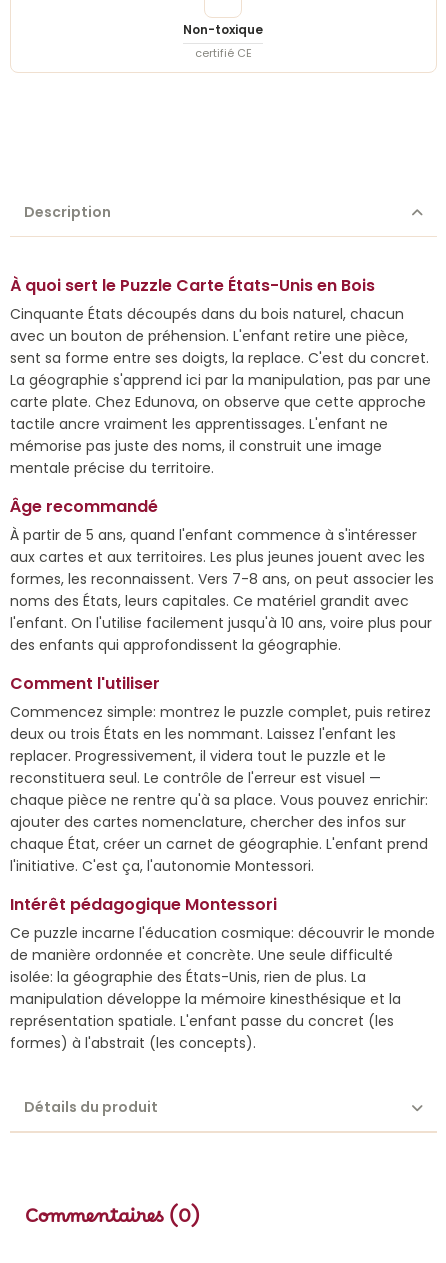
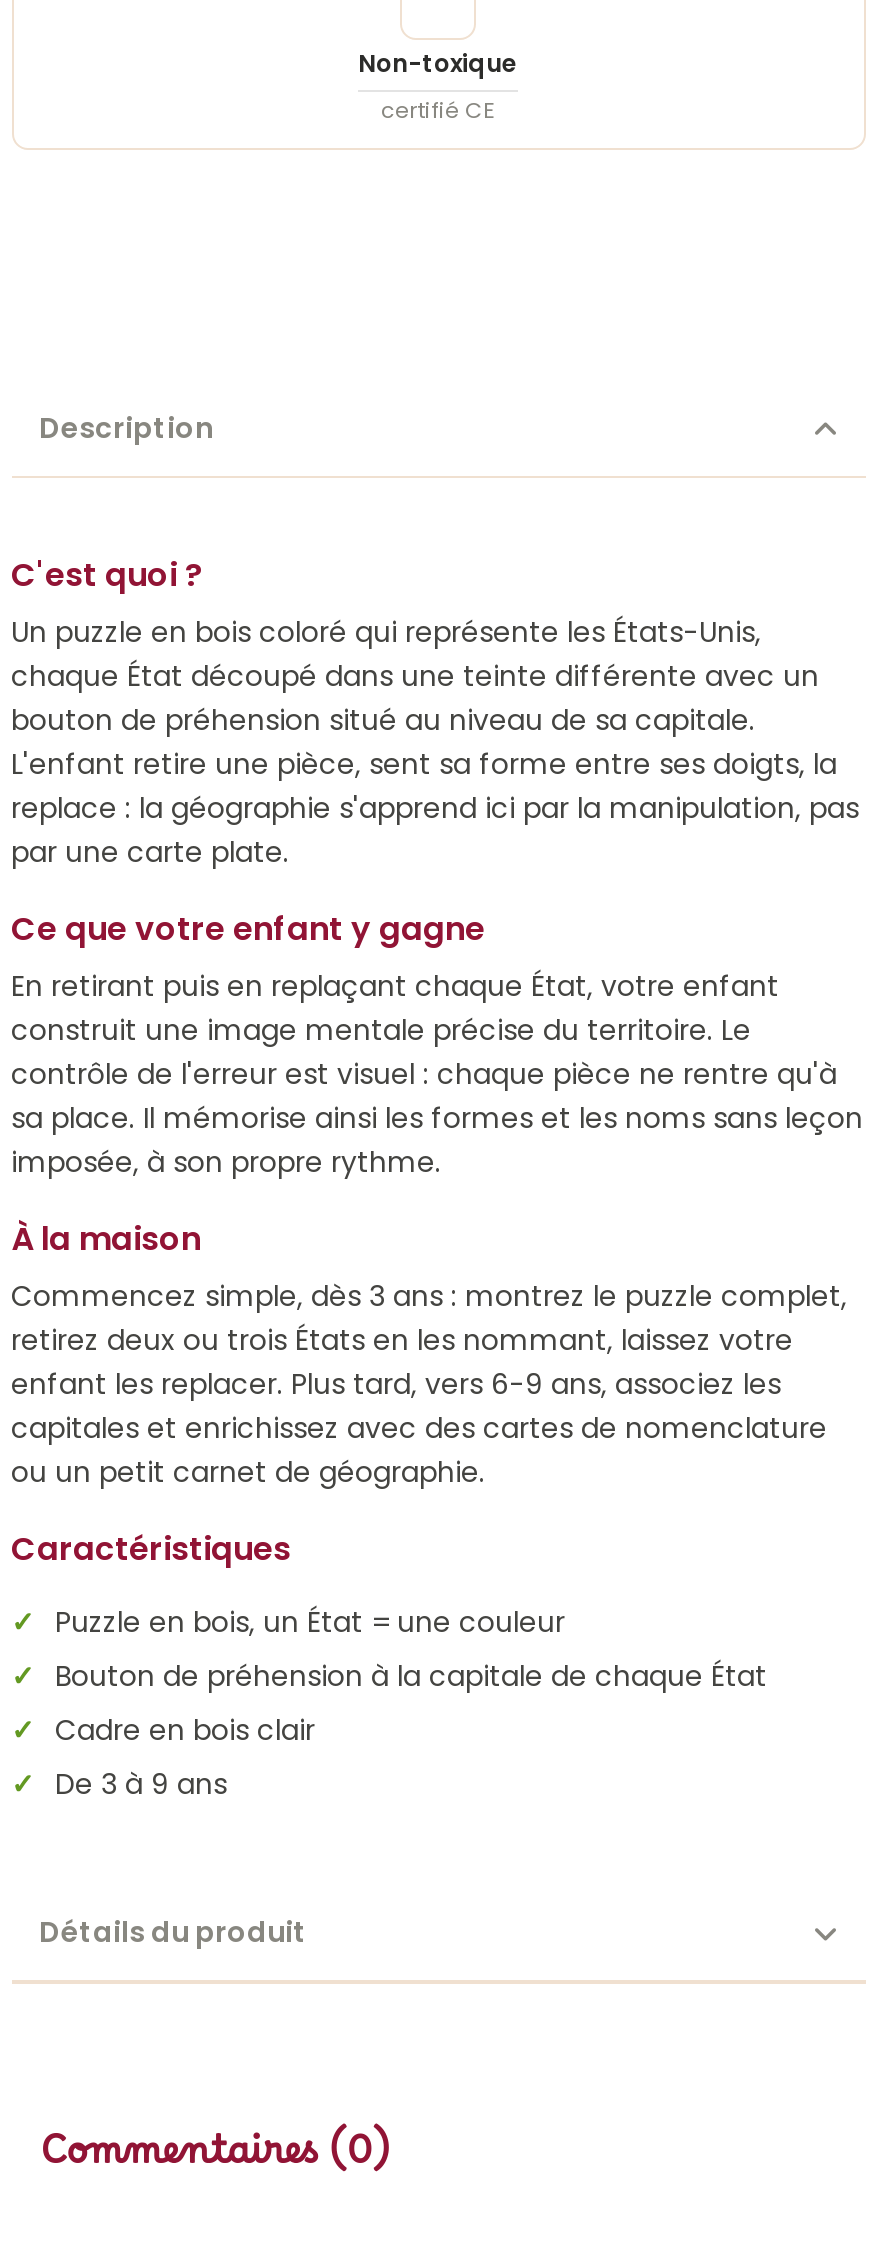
- À quoi sert le Puzzle Carte États-Unis en Bois
- Cinquante États découpés dans du bois naturel, chacun
- avec un bouton de préhension. L'enfant retire une pièce,
- sent sa forme entre ses doigts, la replace. C'est du concret.
- La géographie s'apprend ici par la manipulation, pas par une
- carte plate. Chez Edunova, on observe que cette approche
- tactile ancre vraiment les apprentissages. L'enfant ne
- mémorise pas juste des noms, il construit une image
- mentale précise du territoire.
- Âge recommandé
- À partir de 5 ans, quand l'enfant commence à s'intéresser
- aux cartes et aux territoires. Les plus jeunes jouent avec les
- formes, les reconnaissent. Vers 7-8 ans, on peut associer les
- noms des États, leurs capitales. Ce matériel grandit avec
- l'enfant. On l'utilise facilement jusqu'à 10 ans, voire plus pour
- des enfants qui approfondissent la géographie.
- Comment l'utiliser
- Commencez simple: montrez le puzzle complet, puis retirez
- deux ou trois États en les nommant. Laissez l'enfant les
- replacer. Progressivement, il videra tout le puzzle et le
- reconstituera seul. Le contrôle de l'erreur est visuel —
- chaque pièce ne rentre qu'à sa place. Vous pouvez enrichir:
- ajouter des cartes nomenclature, chercher des infos sur
- chaque État, créer un carnet de géographie. L'enfant prend
- l'initiative. C'est ça, l'autonomie Montessori.
- Intérêt pédagogique Montessori
- Ce puzzle incarne l'éducation cosmique: découvrir le monde
- de manière ordonnée et concrète. Une seule difficulté
- isolée: la géographie des États-Unis, rien de plus. La
- manipulation développe la mémoire kinesthésique et la
- représentation spatiale. L'enfant passe du concret (les
- formes) à l'abstrait (les concepts).
+ C'est quoi ?
+ Un puzzle en bois coloré qui représente les États-Unis,
+ chaque État découpé dans une teinte différente avec un
+ bouton de préhension situé au niveau de sa capitale.
+ L'enfant retire une pièce, sent sa forme entre ses doigts, la
+ replace : la géographie s'apprend ici par la manipulation, pas
+ par une carte plate.
+ Ce que votre enfant y gagne
+ En retirant puis en replaçant chaque État, votre enfant
+ construit une image mentale précise du territoire. Le
+ contrôle de l'erreur est visuel : chaque pièce ne rentre qu'à
+ sa place. Il mémorise ainsi les formes et les noms sans leçon
+ imposée, à son propre rythme.
+ À la maison
+ Commencez simple, dès 3 ans : montrez le puzzle complet,
+ retirez deux ou trois États en les nommant, laissez votre
+ enfant les replacer. Plus tard, vers 6-9 ans, associez les
+ capitales et enrichissez avec des cartes de nomenclature
+ ou un petit carnet de géographie.
+ Caractéristiques
+ Puzzle en bois, un État = une couleur
+ Bouton de préhension à la capitale de chaque État
+ Cadre en bois clair
+ De 3 à 9 ans
